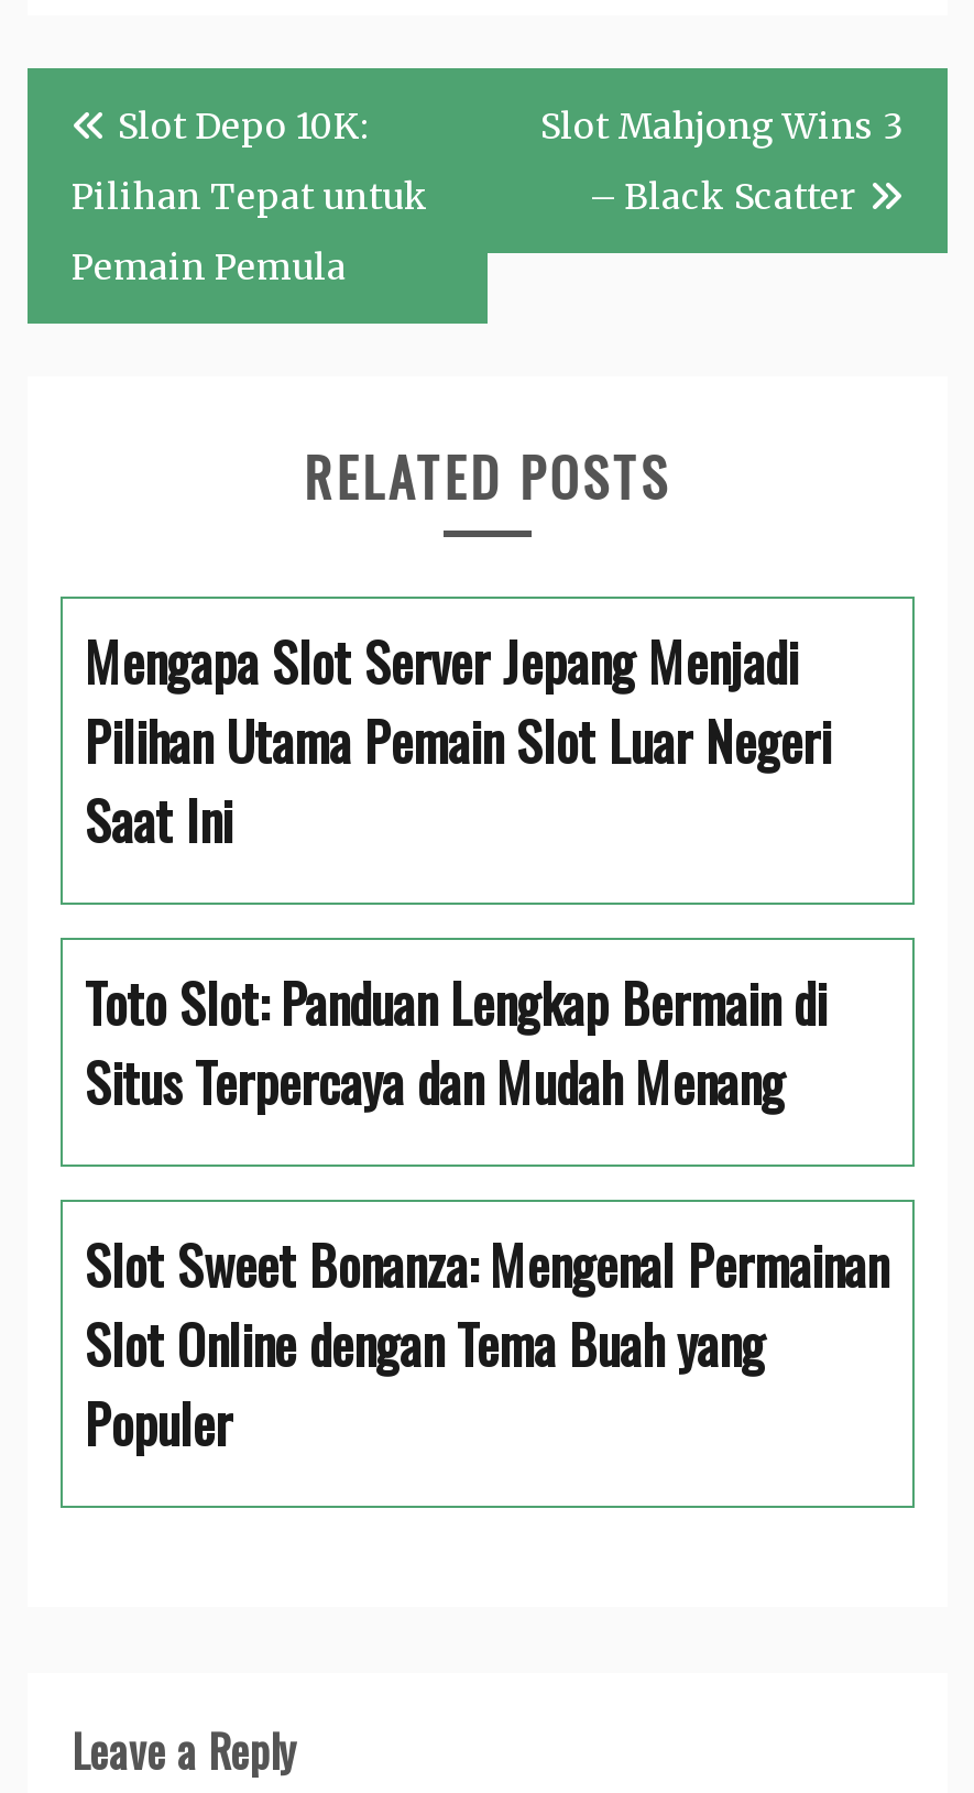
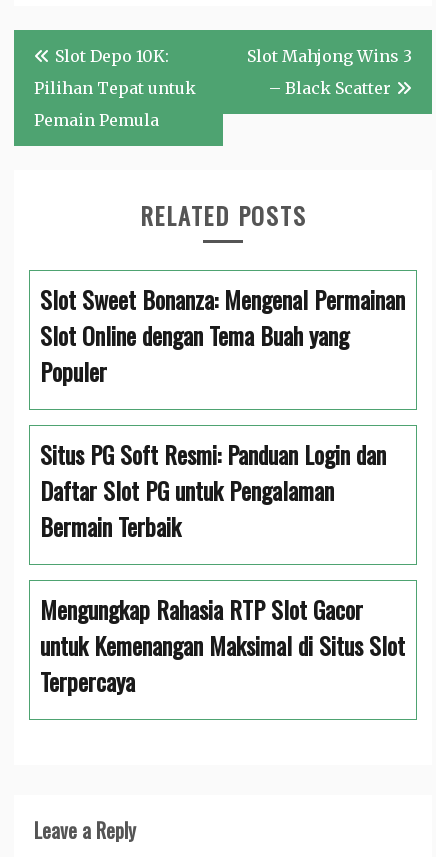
- Mengapa Slot Server Jepang Menjadi
- Pilihan Utama Pemain Slot Luar Negeri
- Saat Ini
- Toto Slot: Panduan Lengkap Bermain di
- Situs Terpercaya dan Mudah Menang

moved up: Slot Sweet Bonanza: Mengenal Permainan | Slot Online dengan Tema Buah yang | Populer

+ Situs PG Soft Resmi: Panduan Login dan
+ Daftar Slot PG untuk Pengalaman
+ Bermain Terbaik
+ Mengungkap Rahasia RTP Slot Gacor
+ untuk Kemenangan Maksimal di Situs Slot
+ Terpercaya
